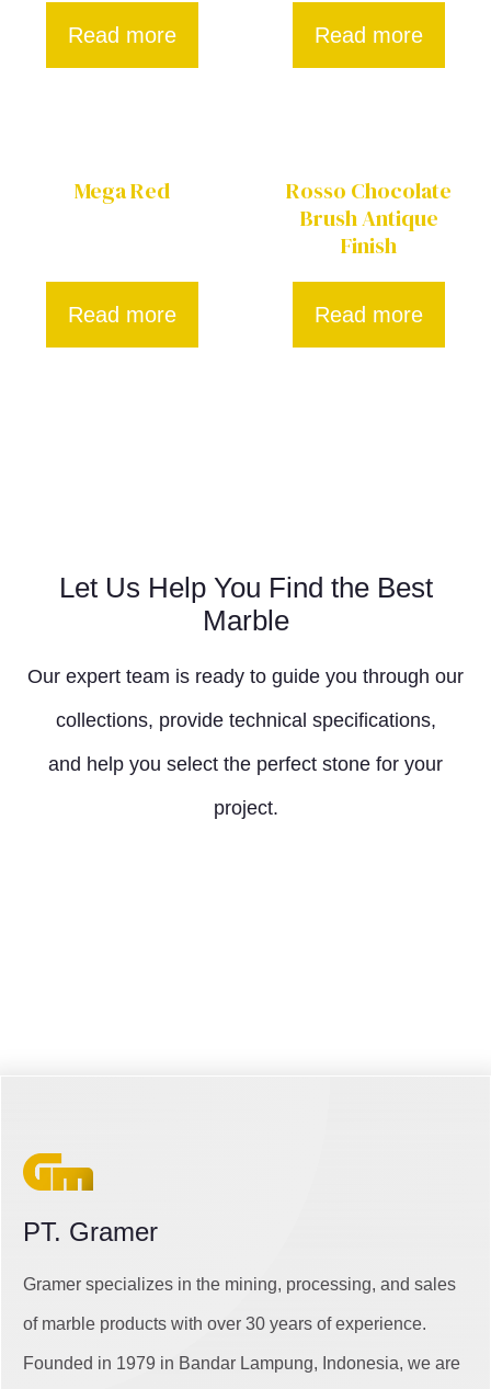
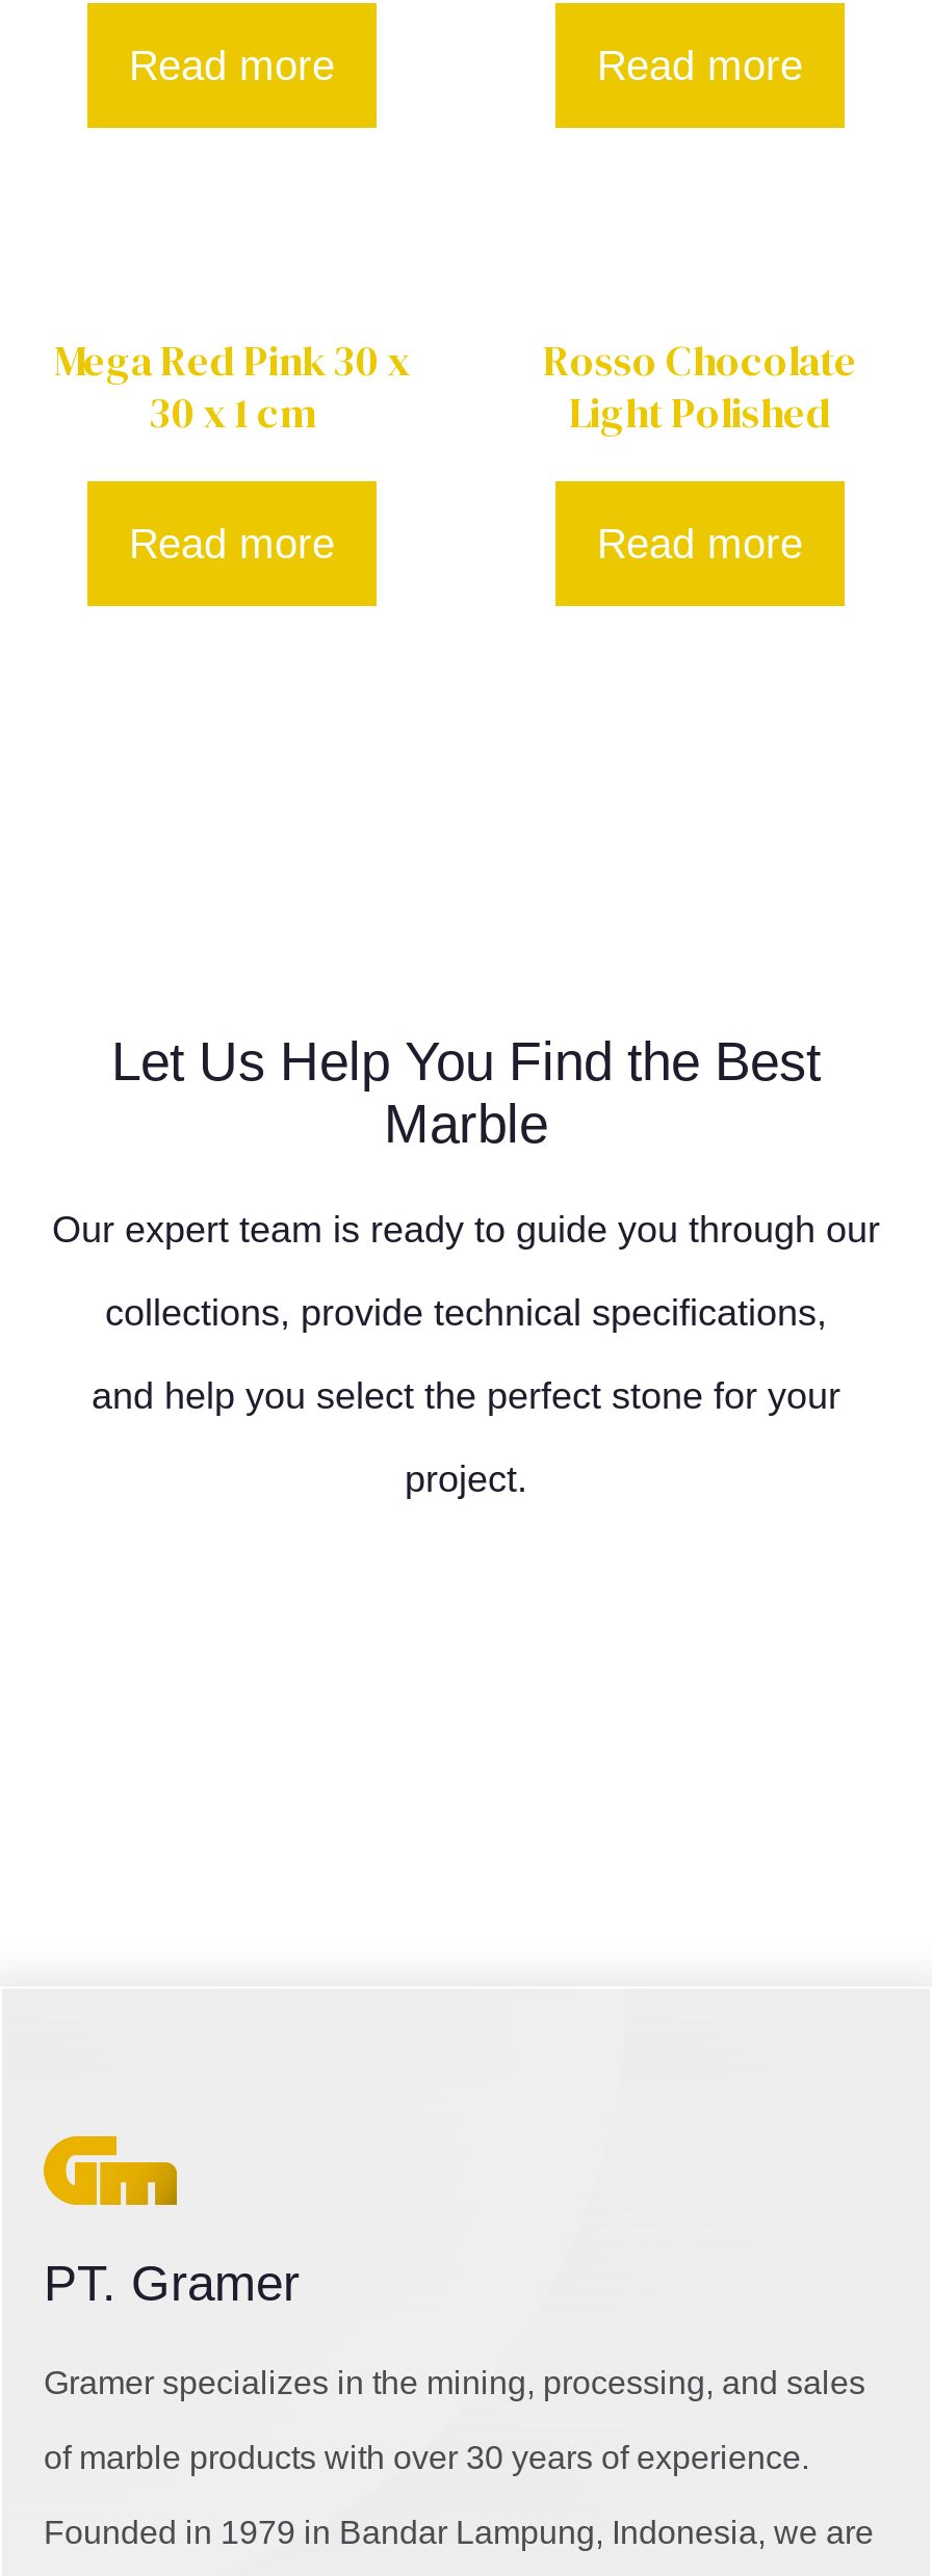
- Mega Red
+ Mega Red Pink 30 x
+ 30 x 1 cm

- Brush Antique
- Finish
+ Light Polished
